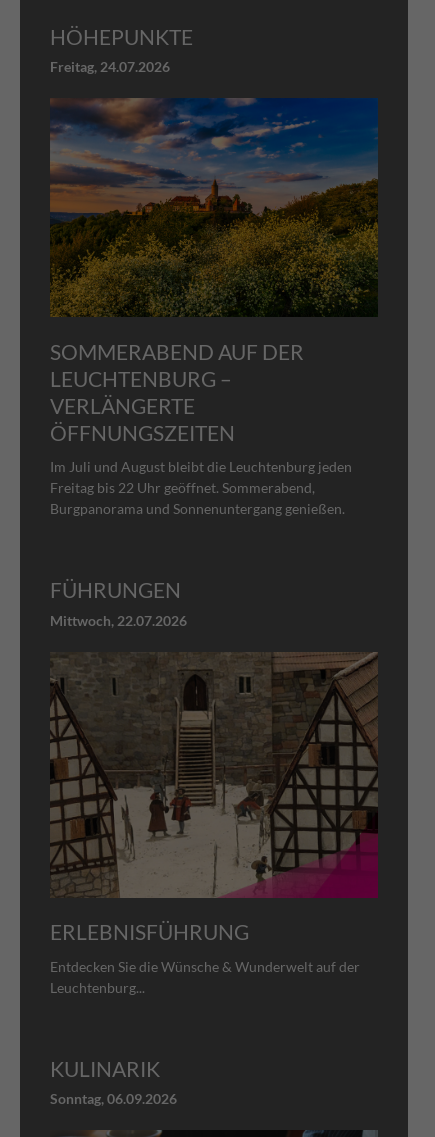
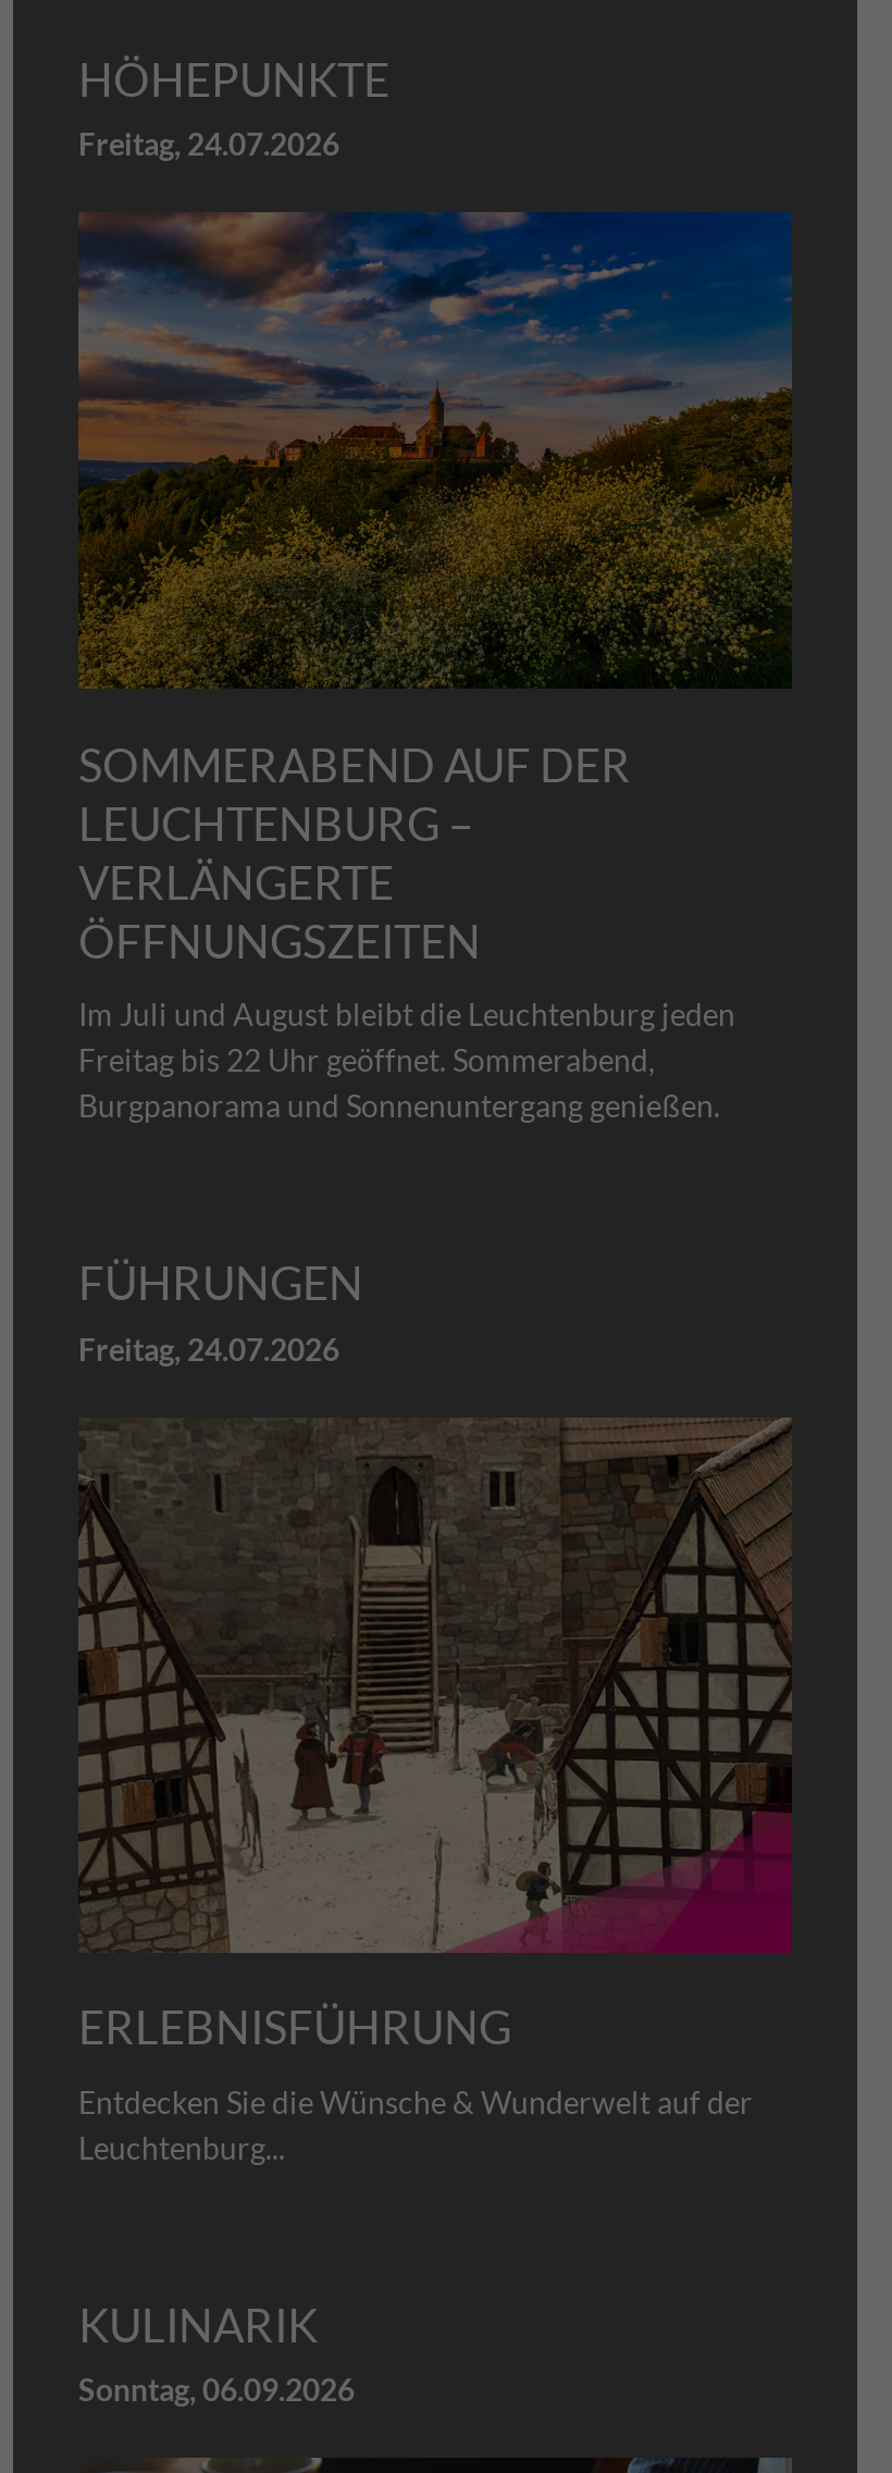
- Mittwoch, 22.07.2026
+ Freitag, 24.07.2026
